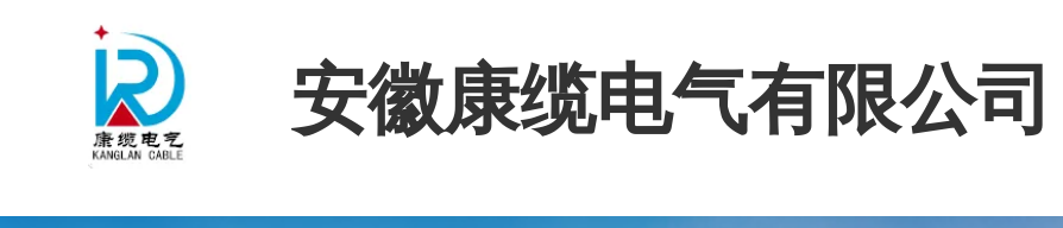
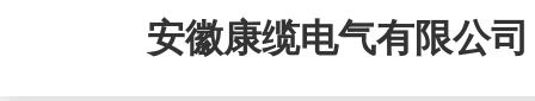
- [image]
